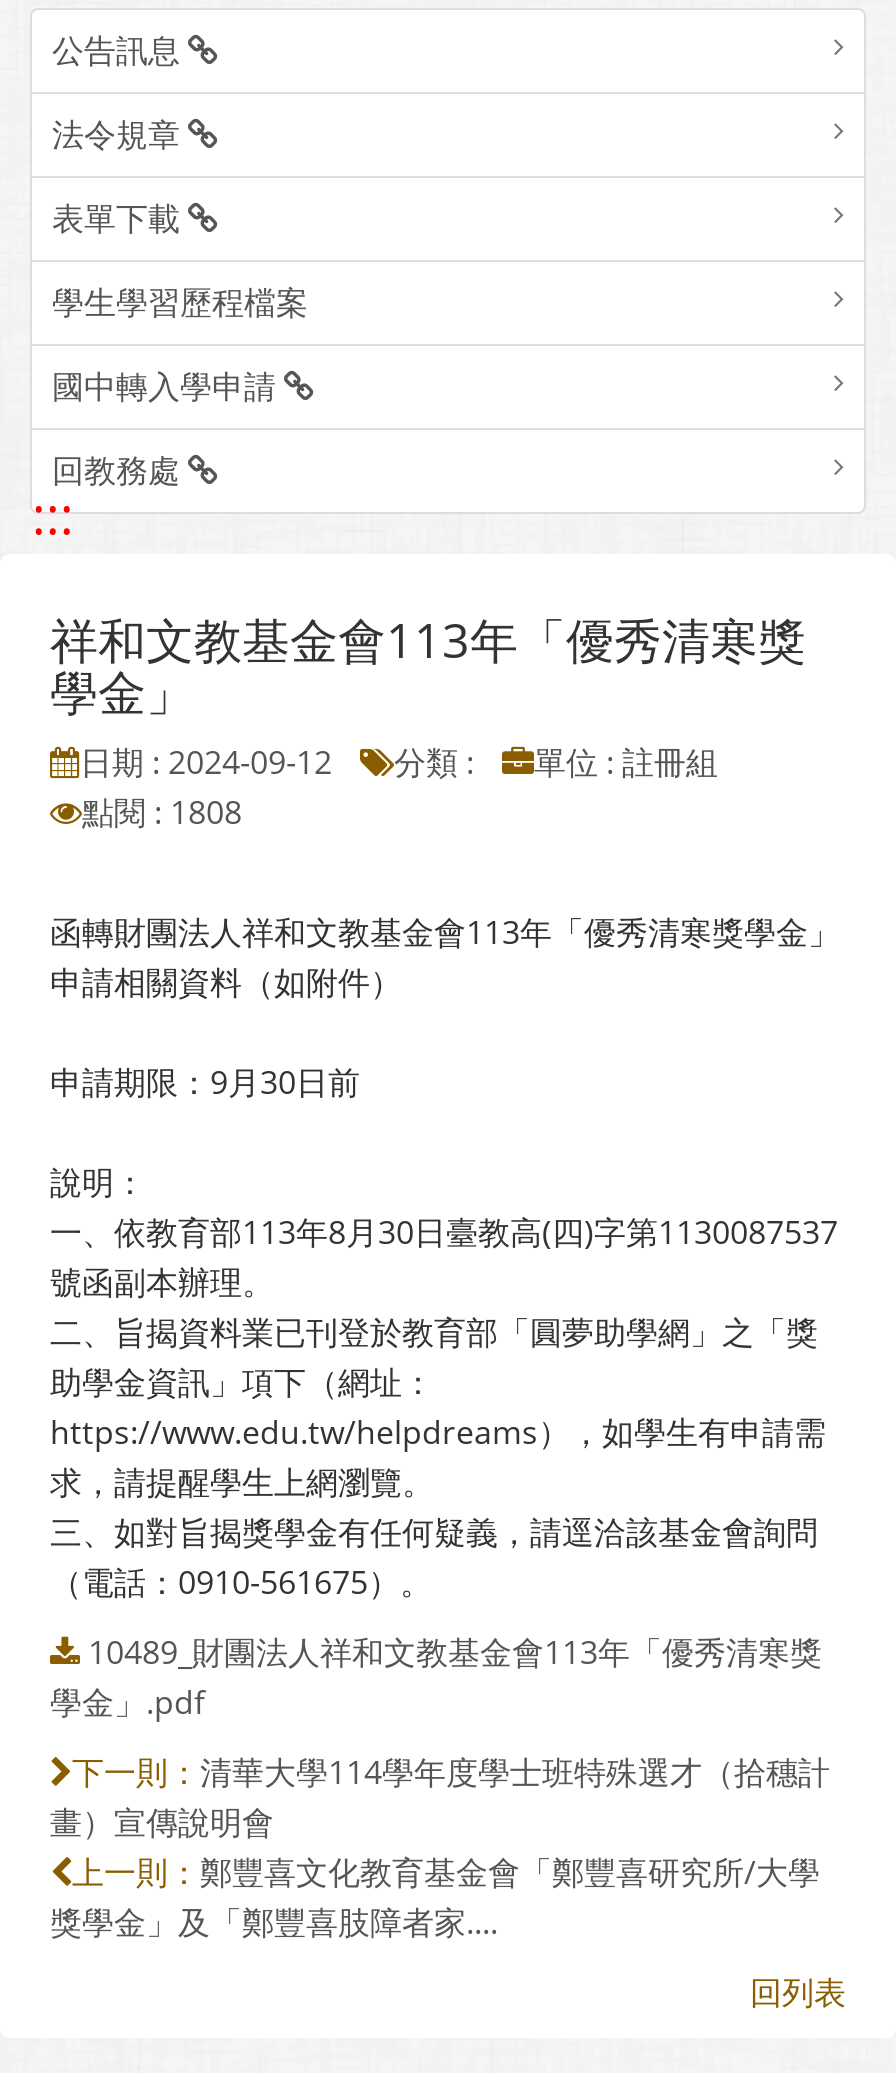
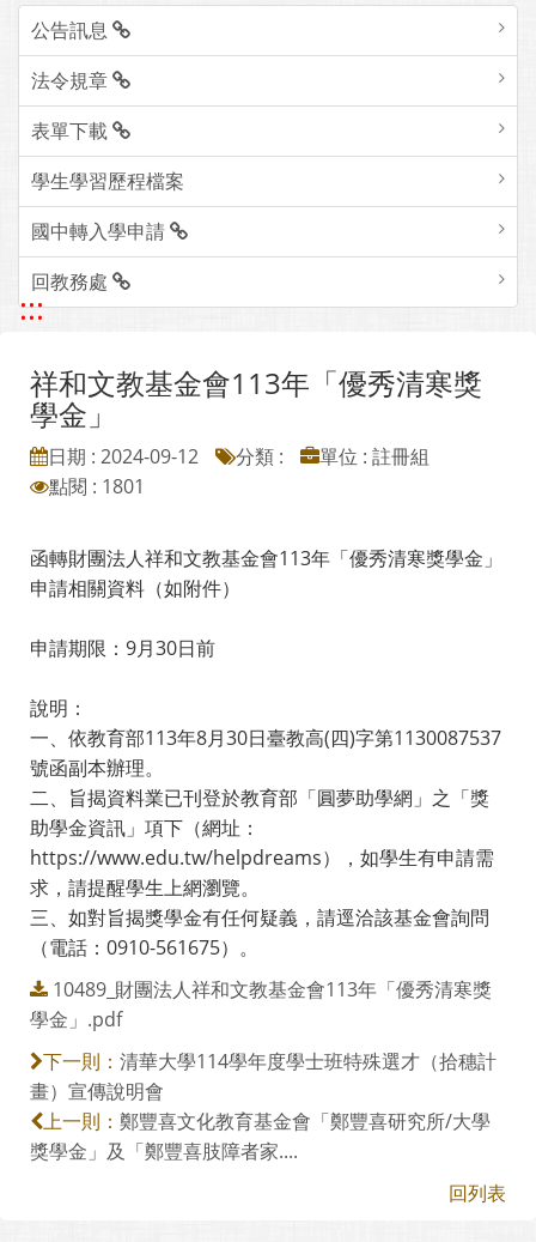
- 點閱 : 1808
+ 點閱 : 1801
